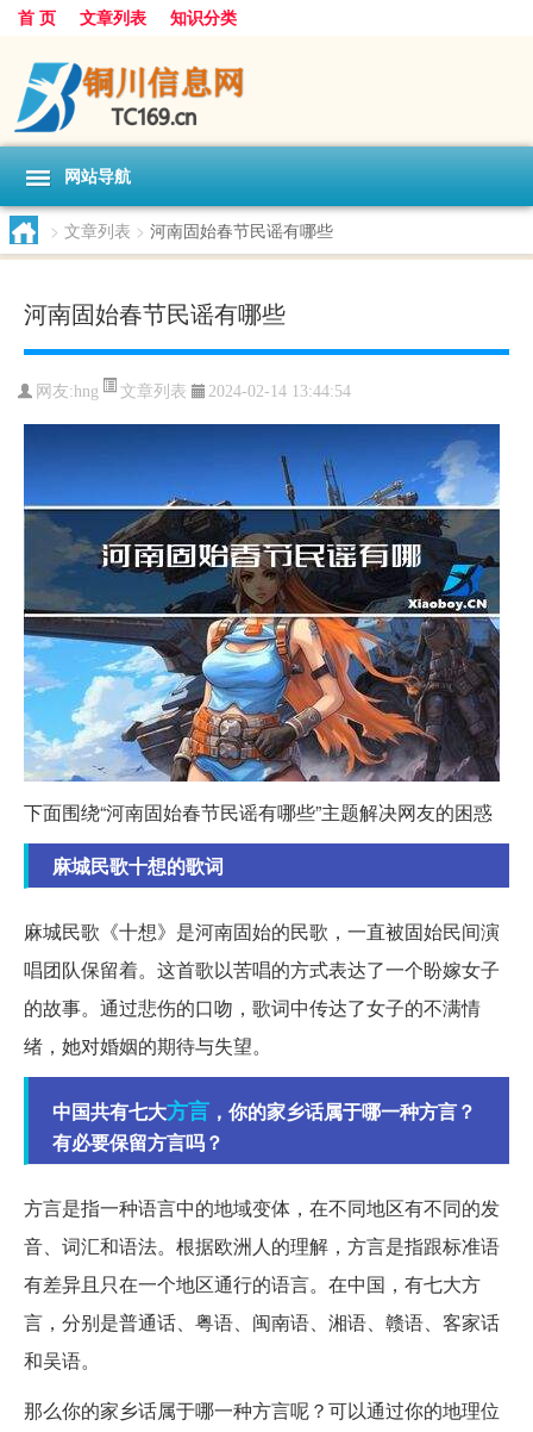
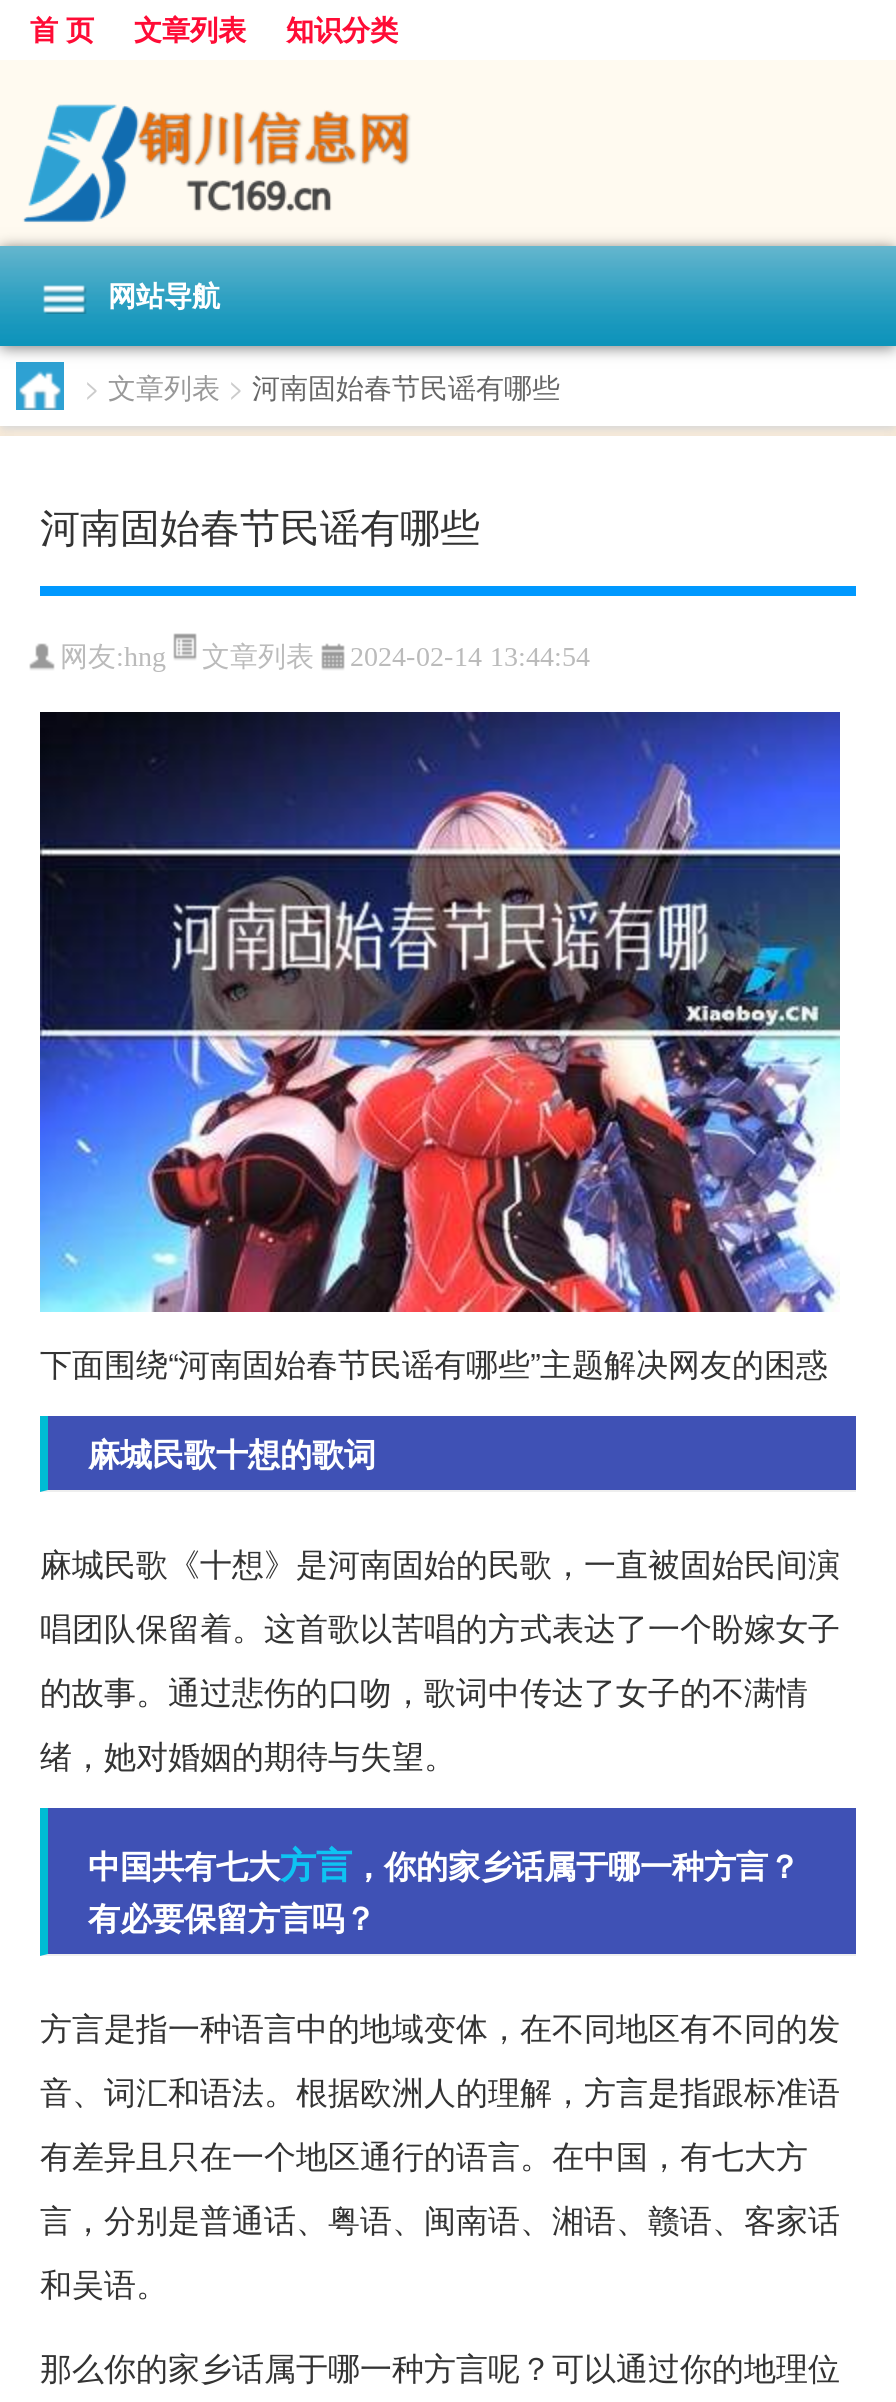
- [image]
+ [image]
